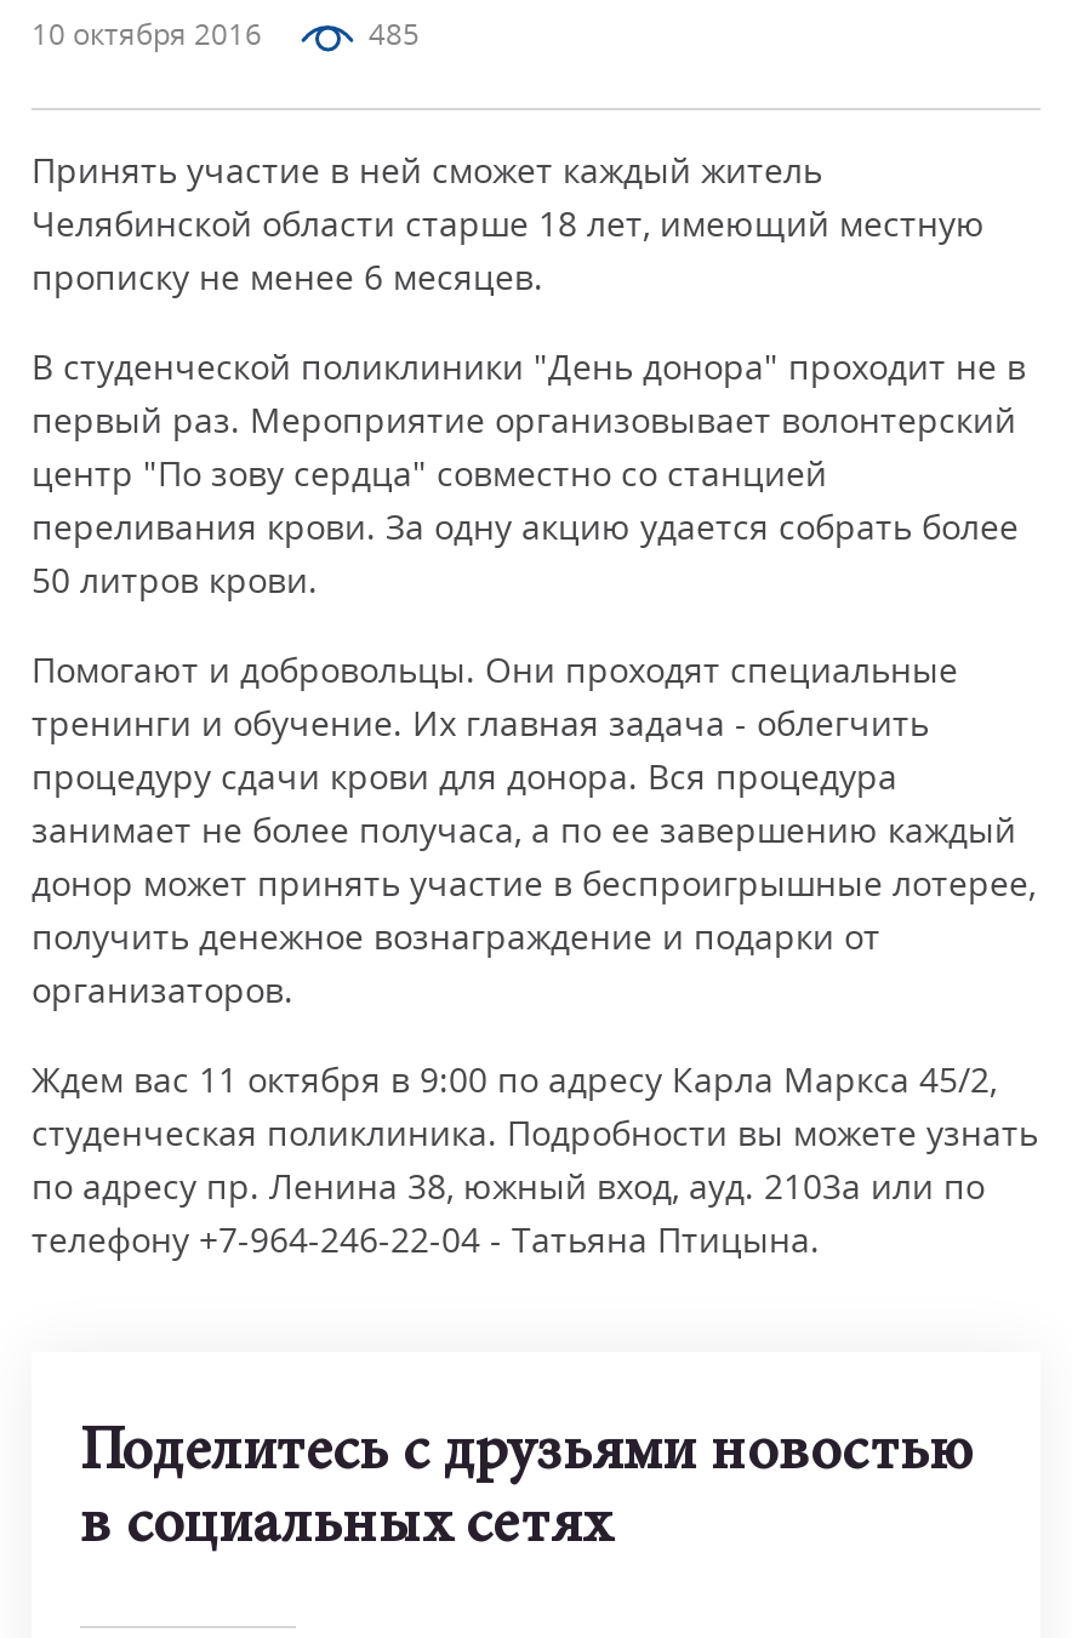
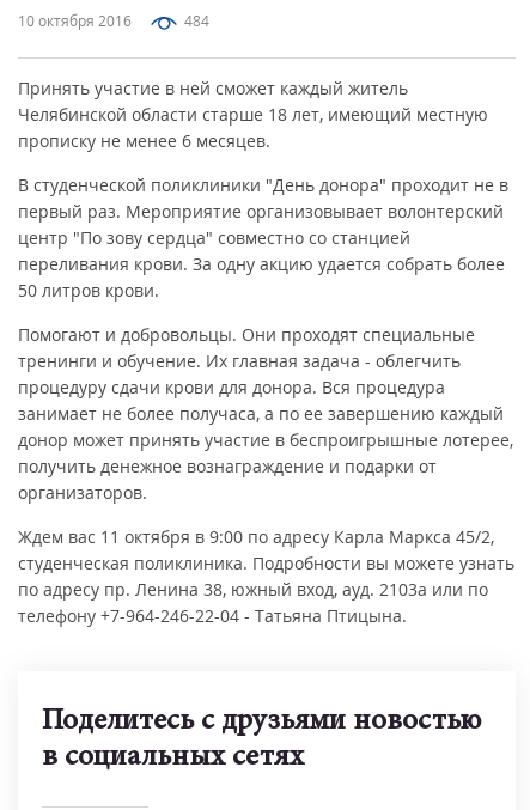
- 485
+ 484
